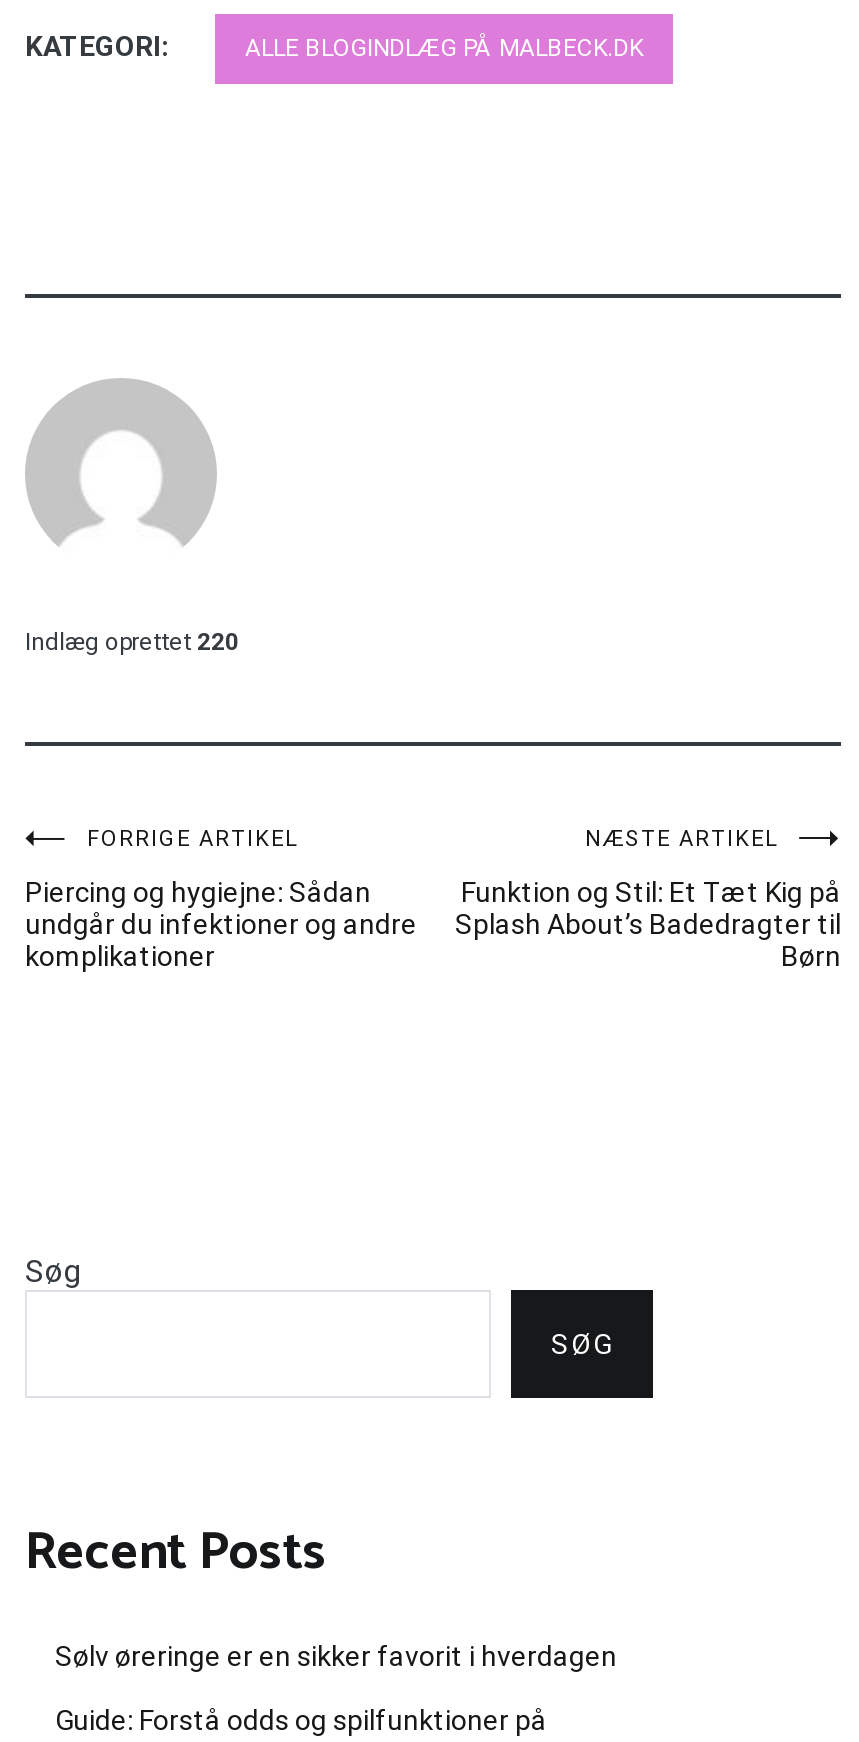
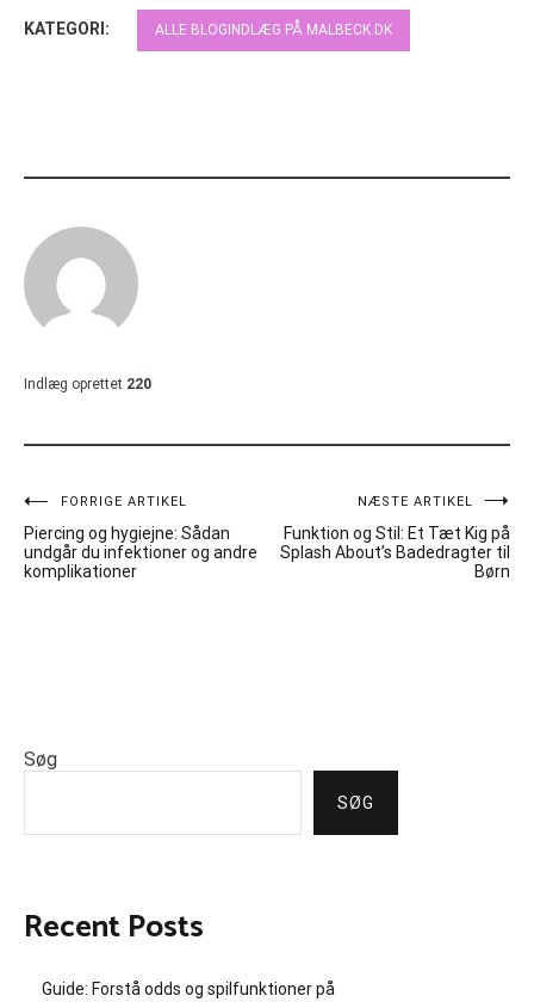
- Sølv øreringe er en sikker favorit i hverdagen
